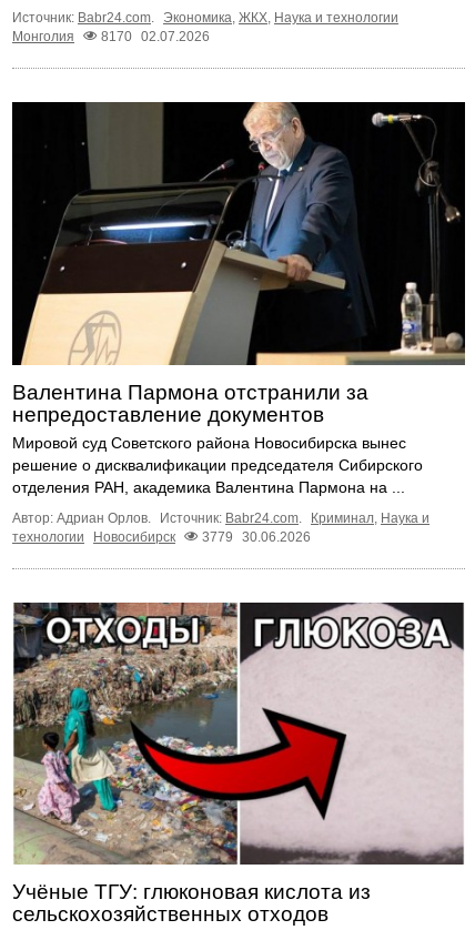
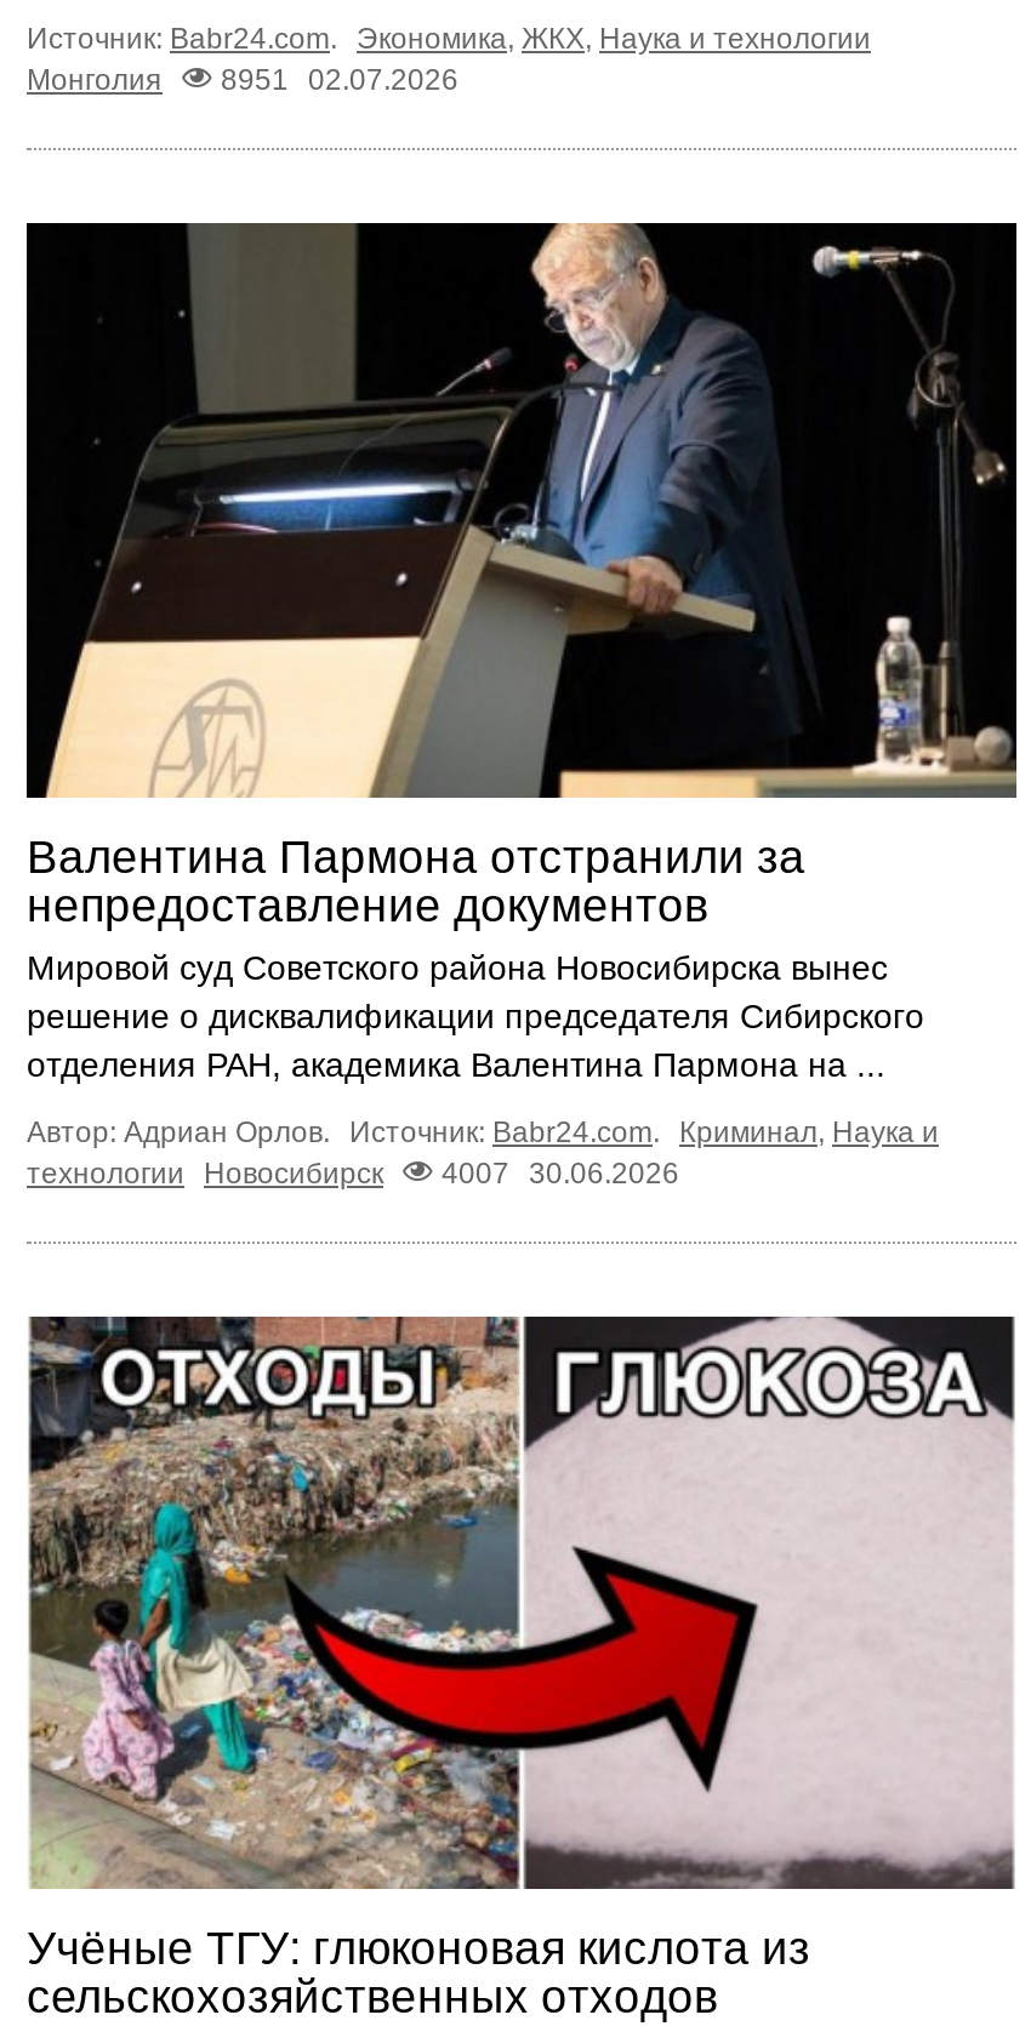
- Монголия 8170 02.07.2026
+ Монголия 8951 02.07.2026

- технологии Новосибирск 3779 30.06.2026
+ технологии Новосибирск 4007 30.06.2026
